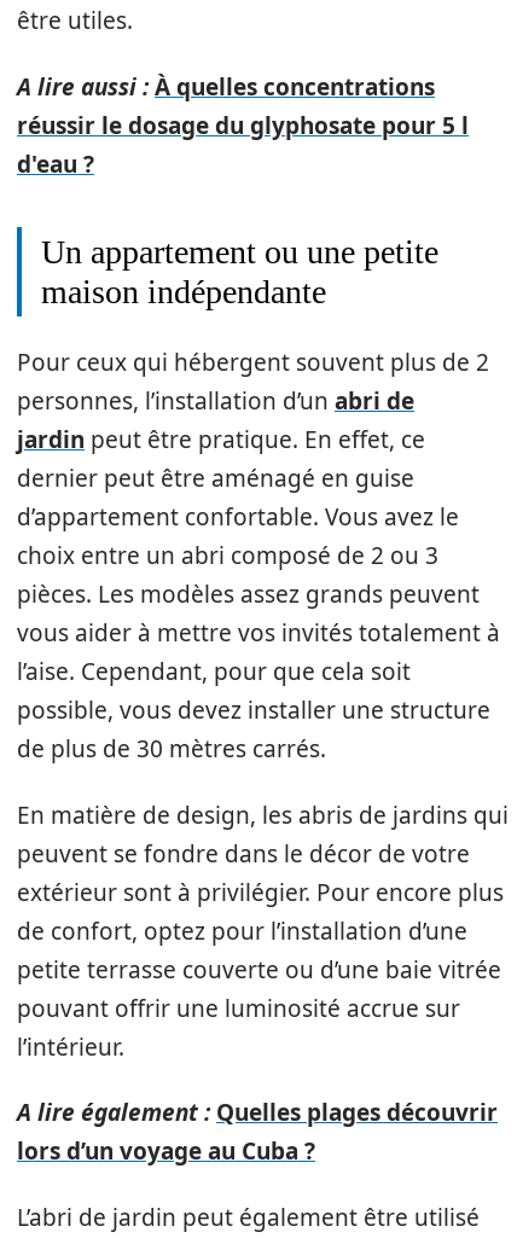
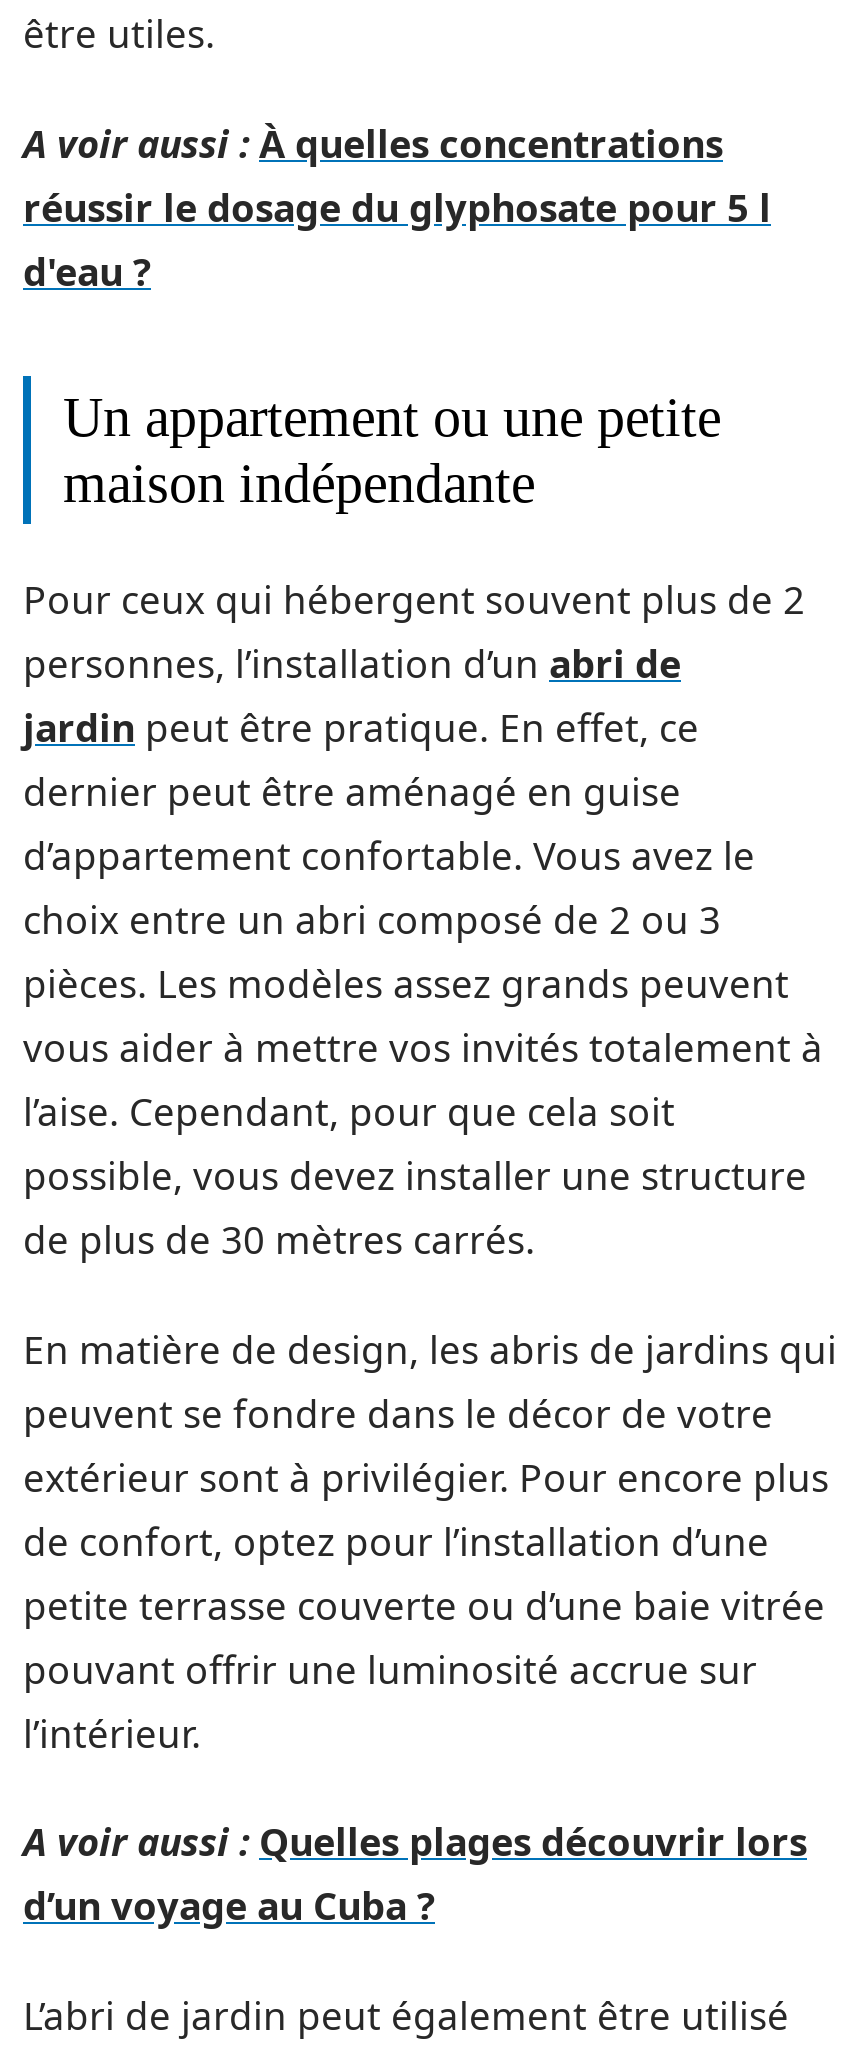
- A lire aussi : À quelles concentrations
+ A voir aussi : À quelles concentrations

- A lire également : Quelles plages découvrir
- lors d’un voyage au Cuba ?
+ A voir aussi : Quelles plages découvrir lors
+ d’un voyage au Cuba ?
